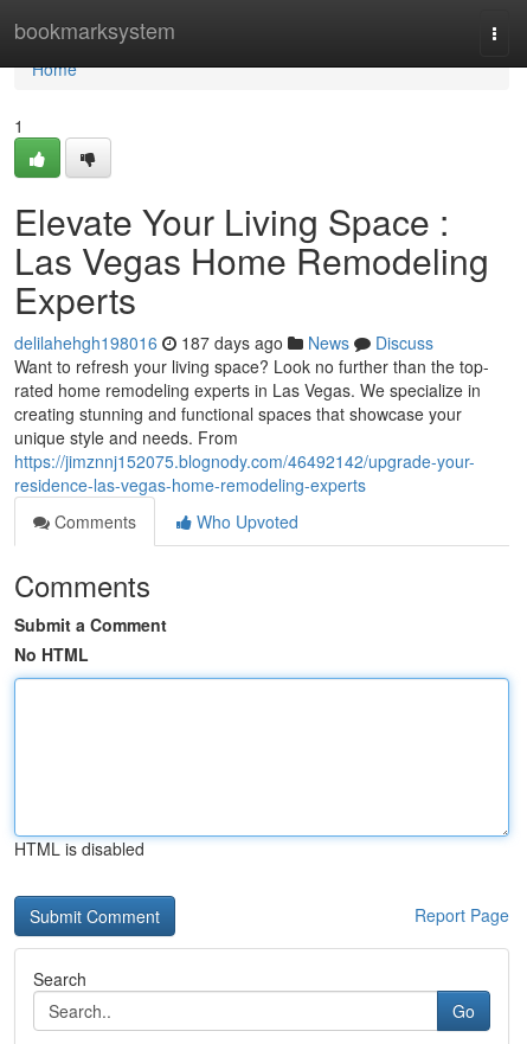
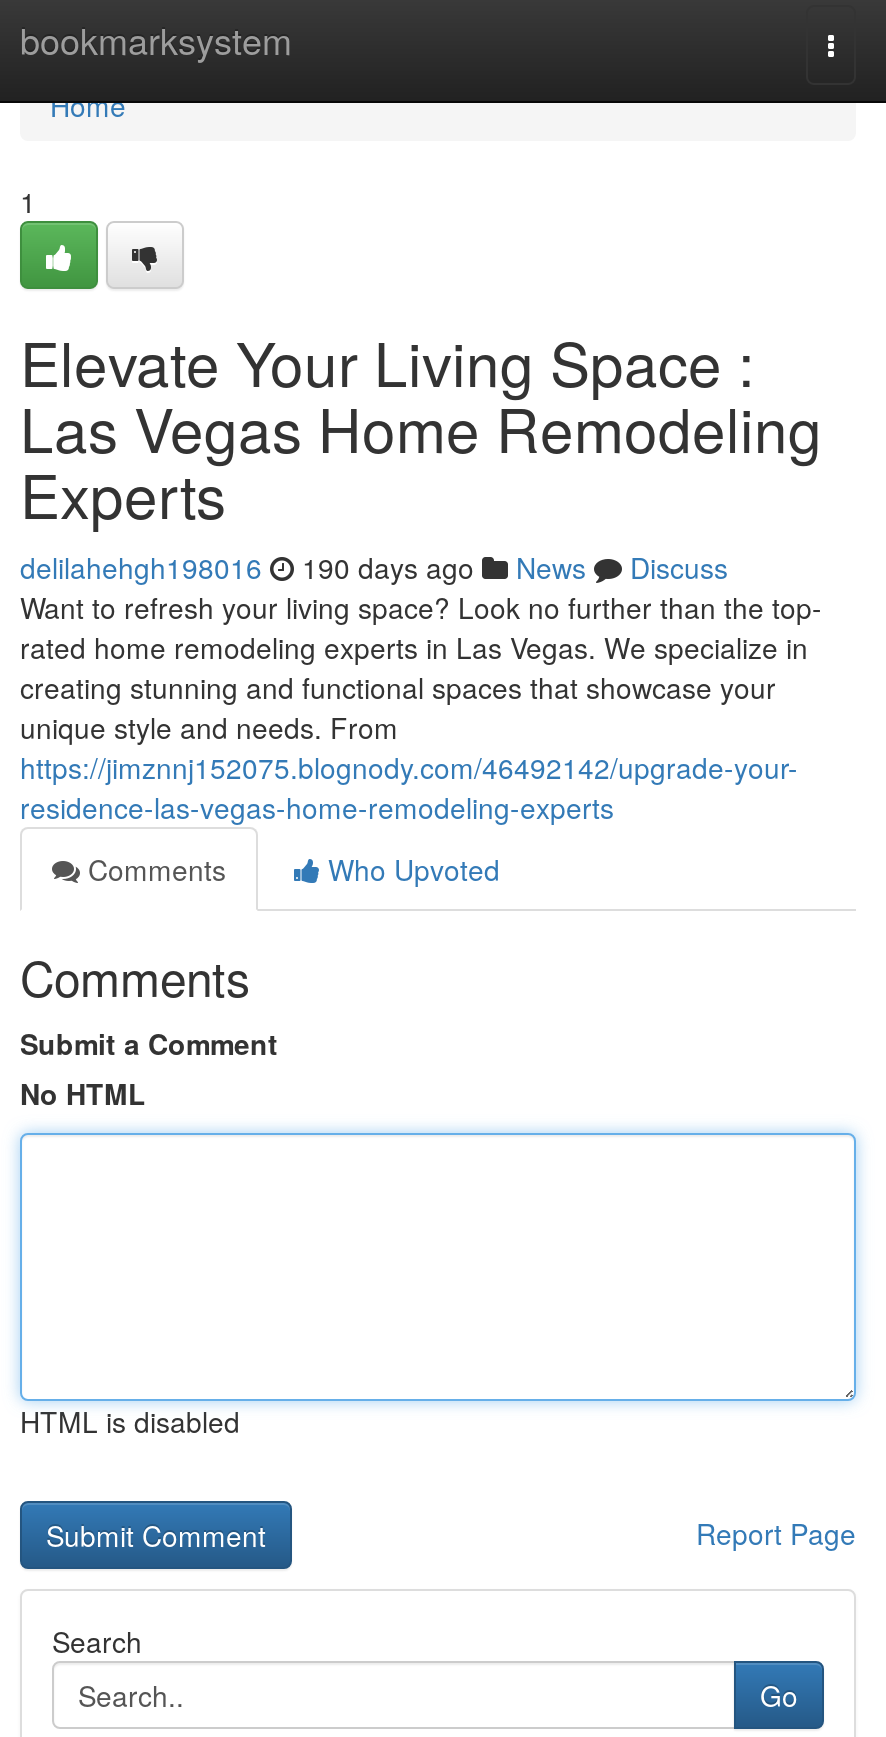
- delilahehgh198016 187 days ago News Discuss
+ delilahehgh198016 190 days ago News Discuss
